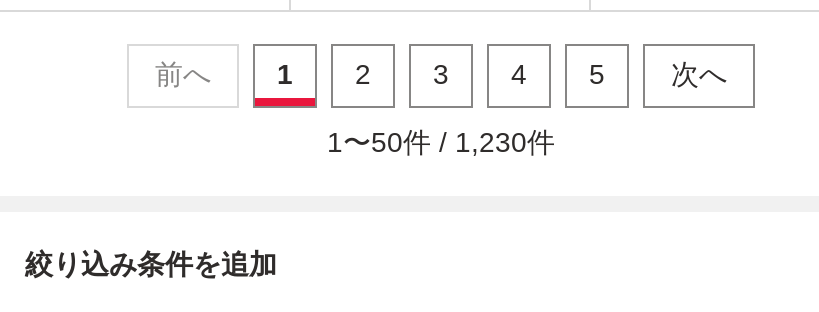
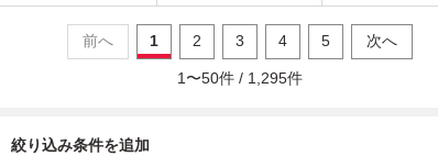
- 1〜50件 / 1,230件
+ 1〜50件 / 1,295件
